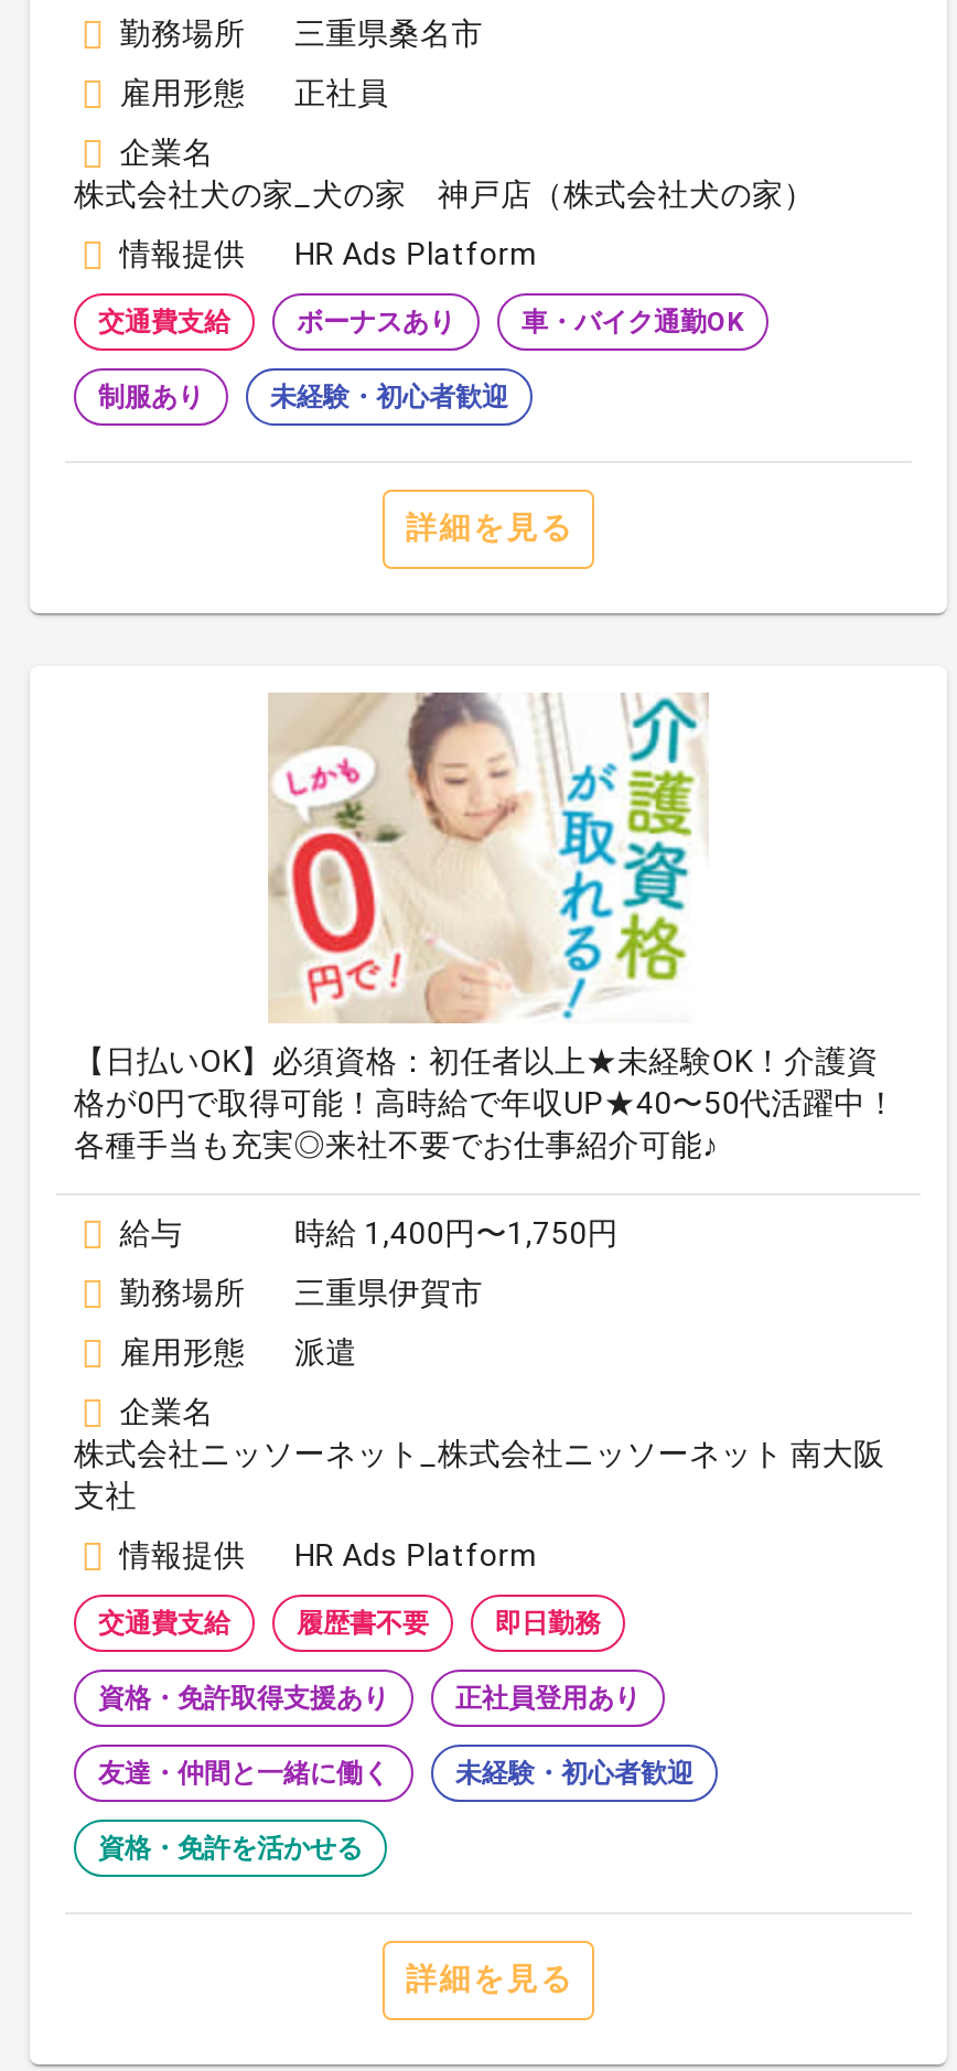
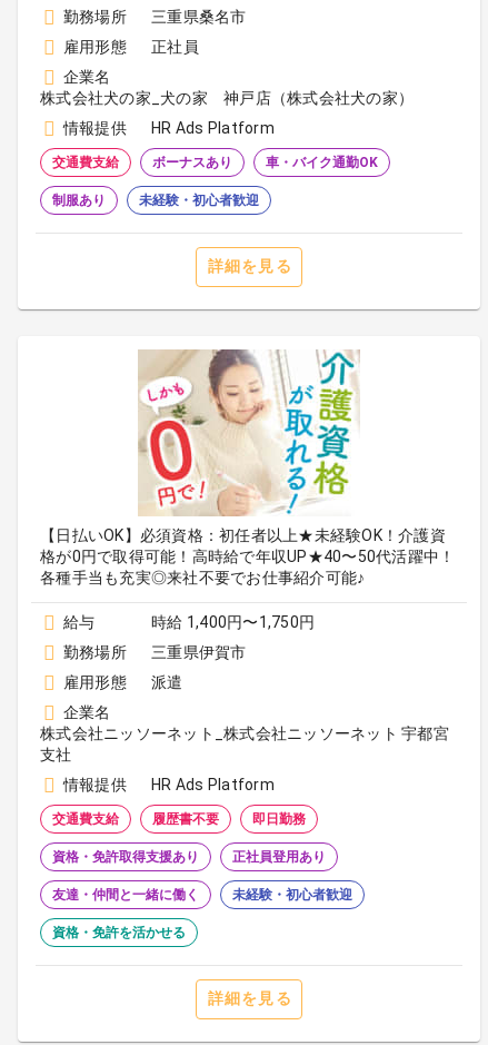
- 株式会社ニッソーネット_株式会社ニッソーネット 南大阪
+ 株式会社ニッソーネット_株式会社ニッソーネット 宇都宮
